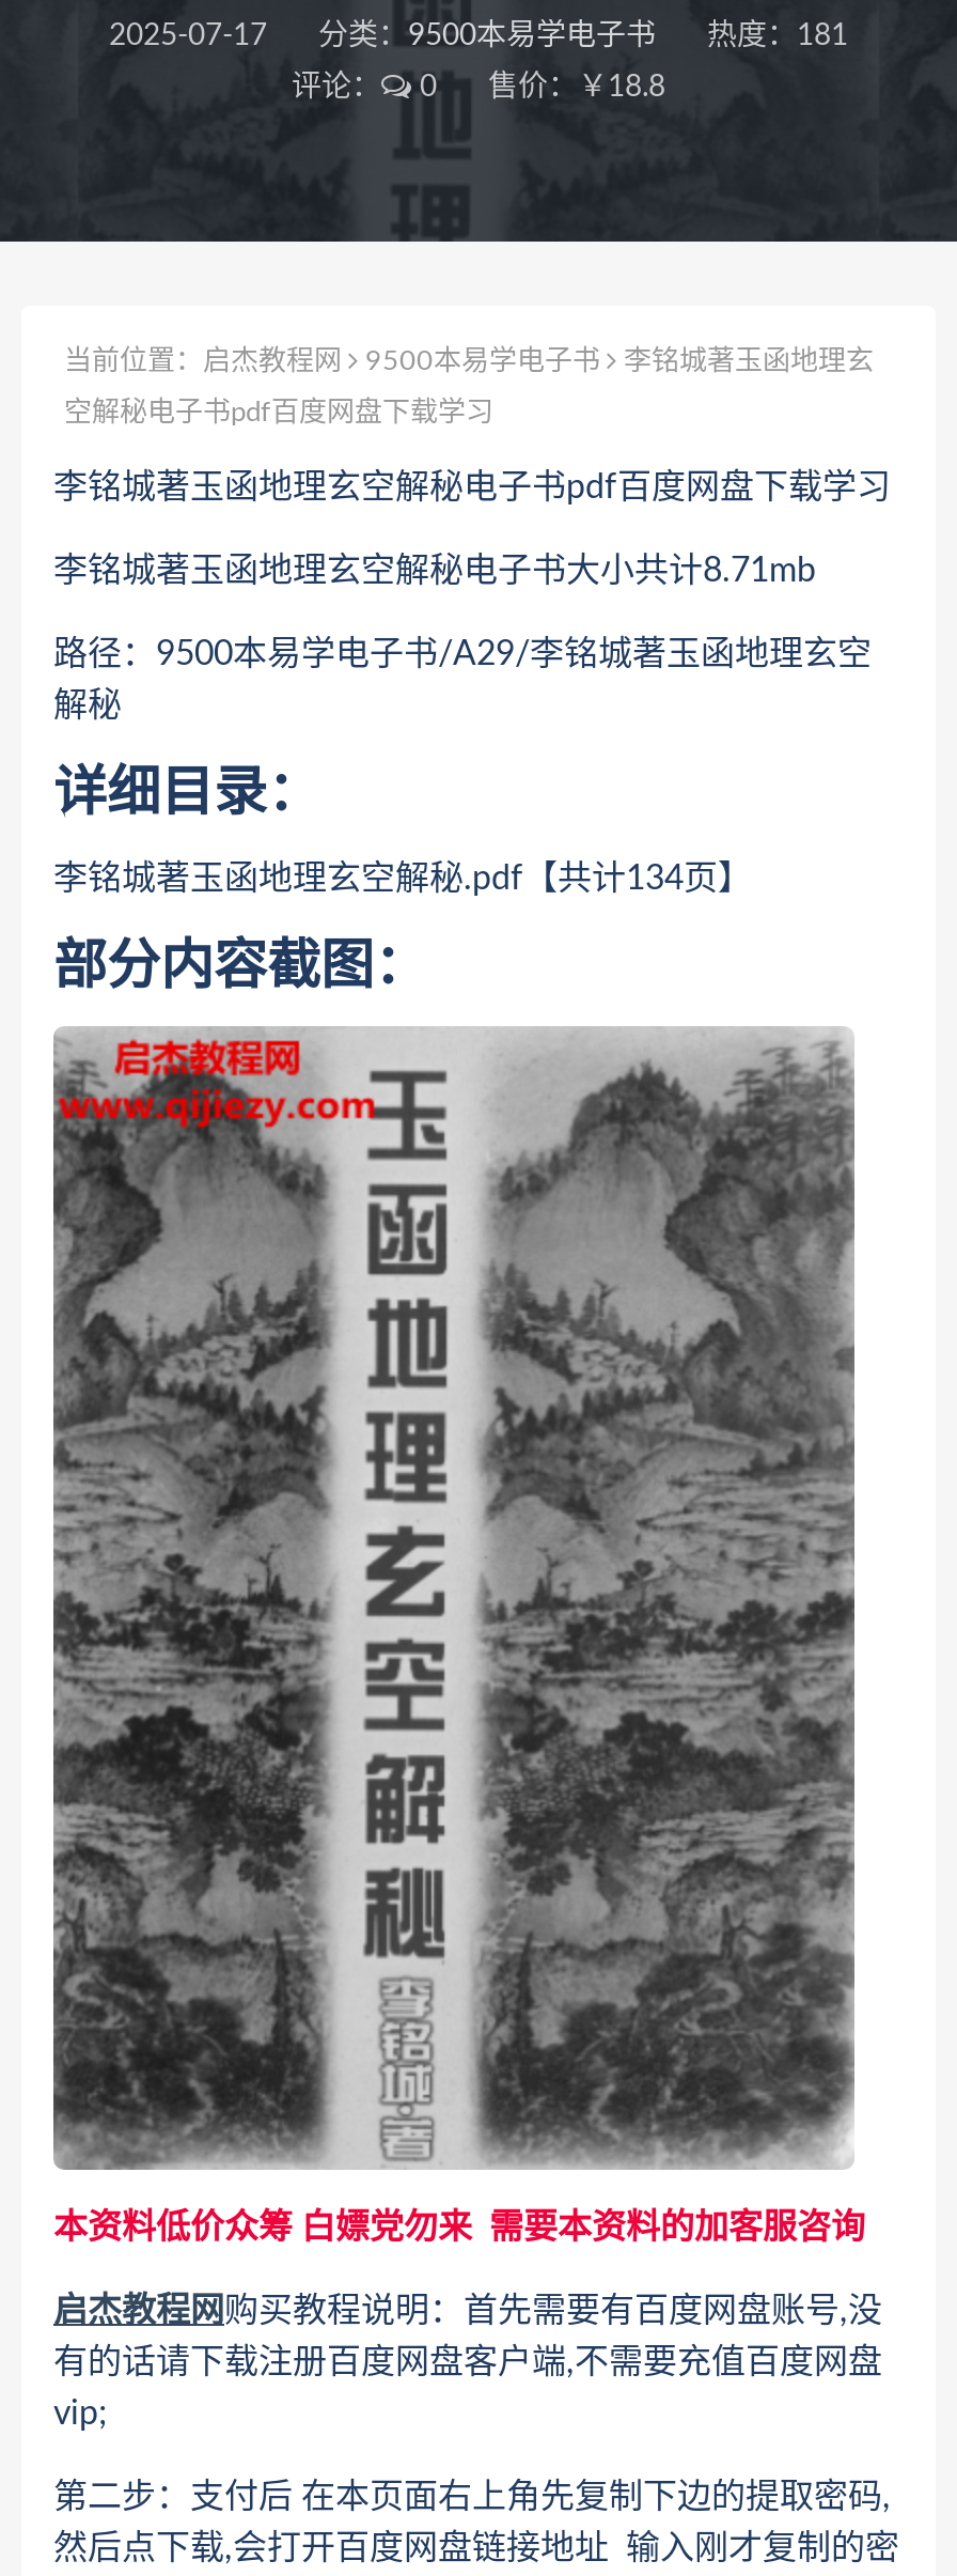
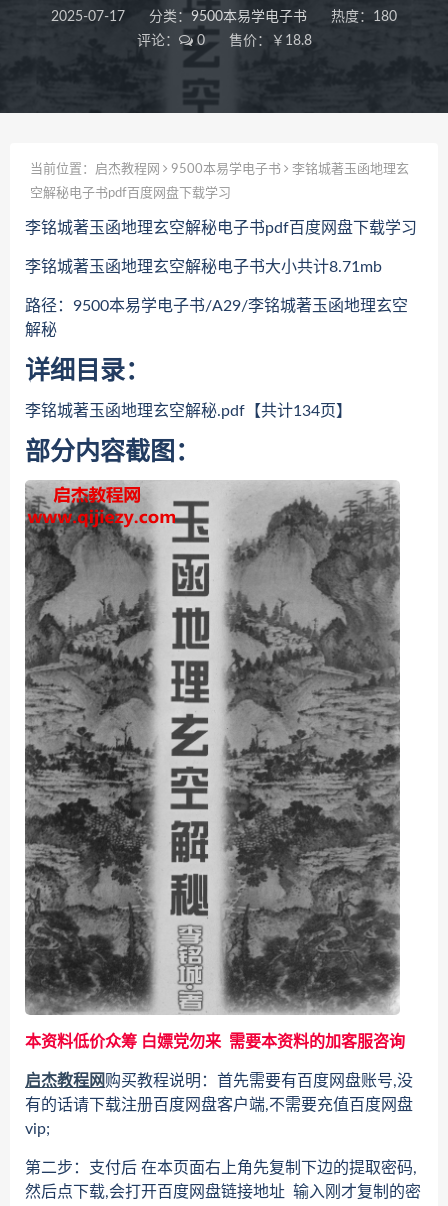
- 2025-07-17 分类：9500本易学电子书 热度：181
+ 2025-07-17 分类：9500本易学电子书 热度：180
